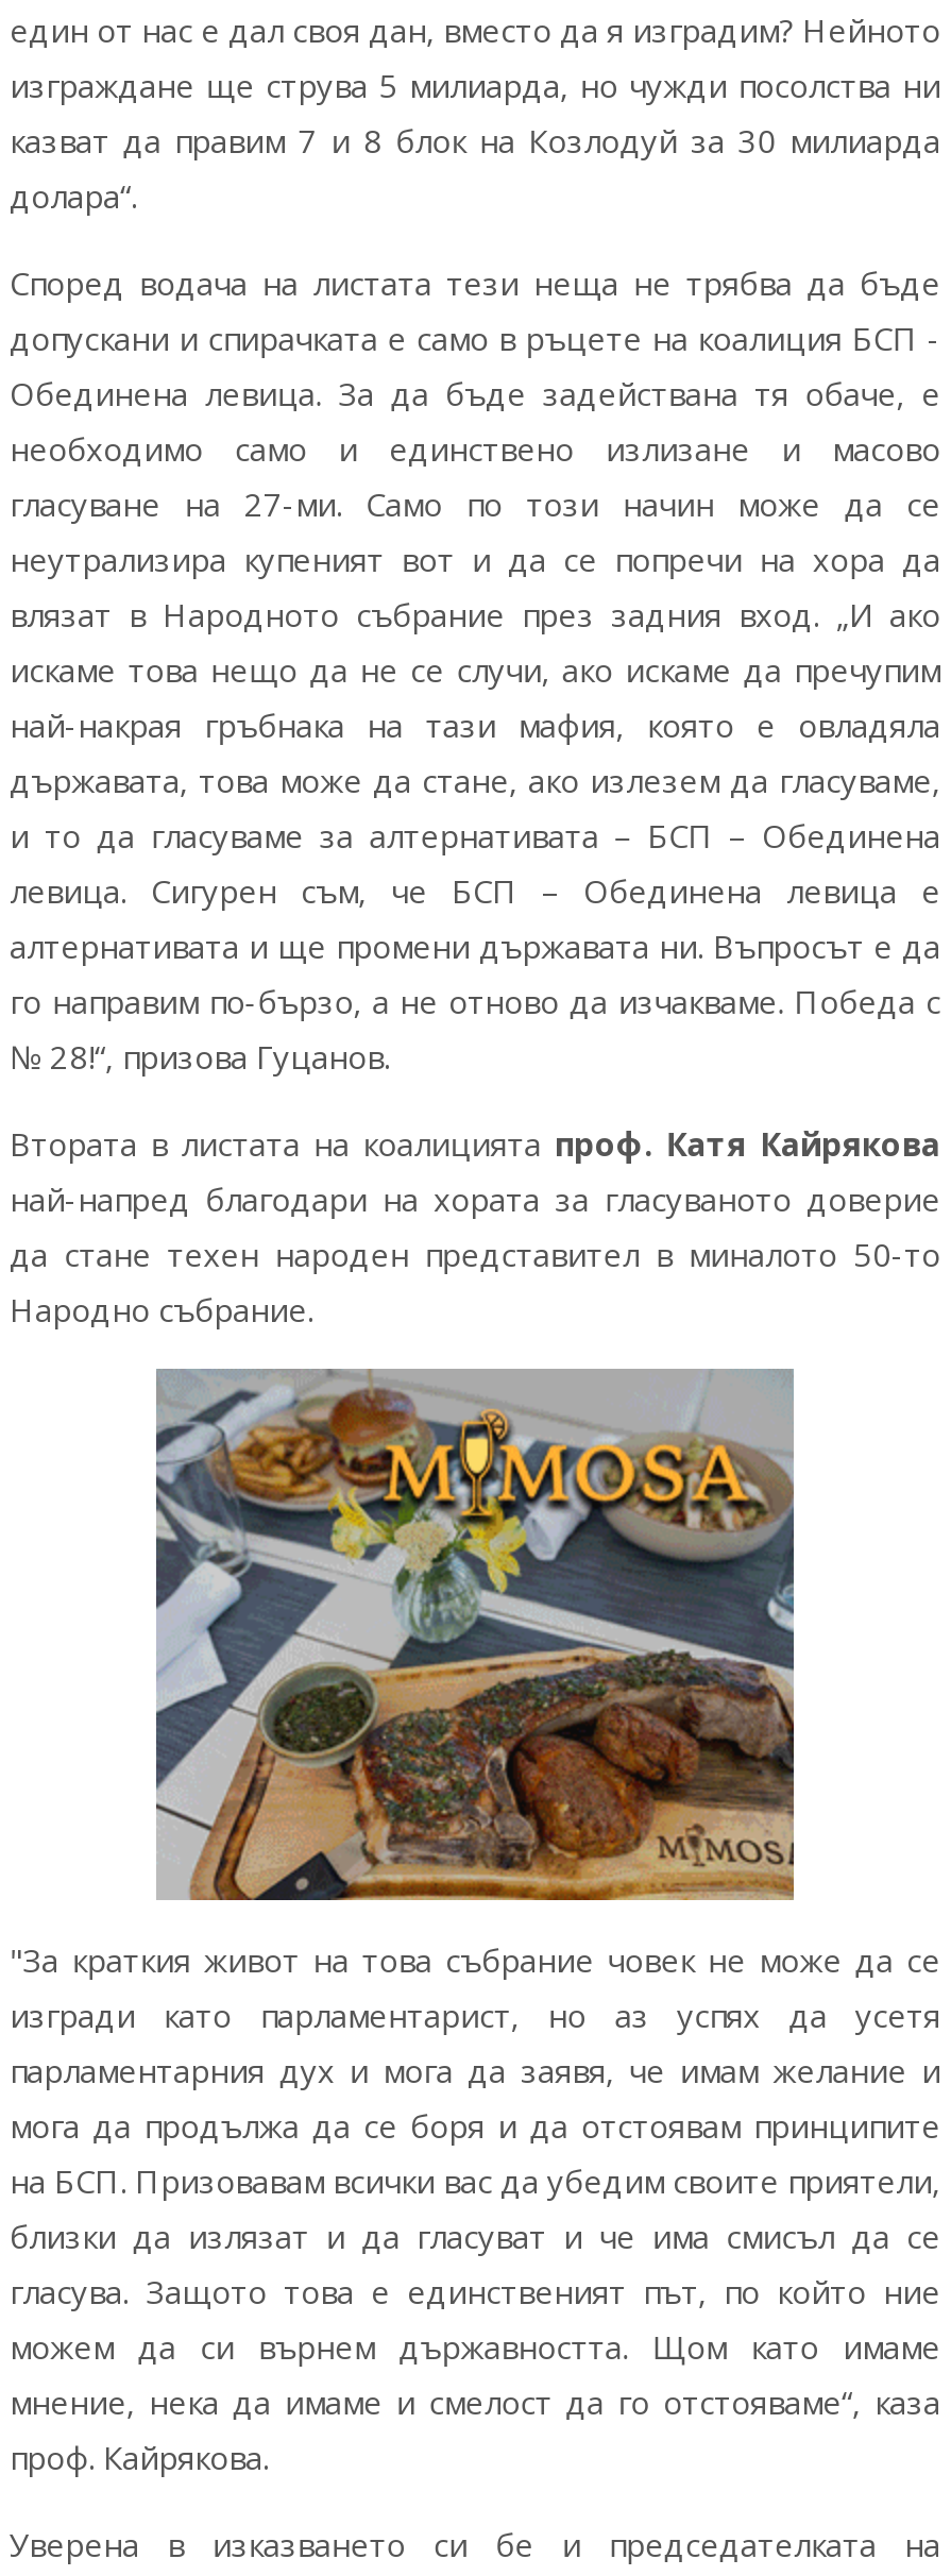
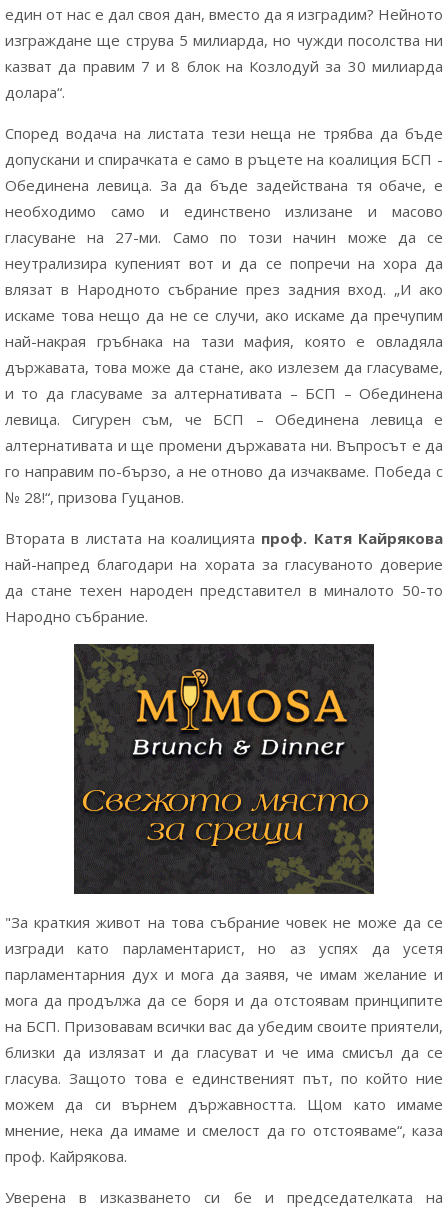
- [image]
+ [image]
